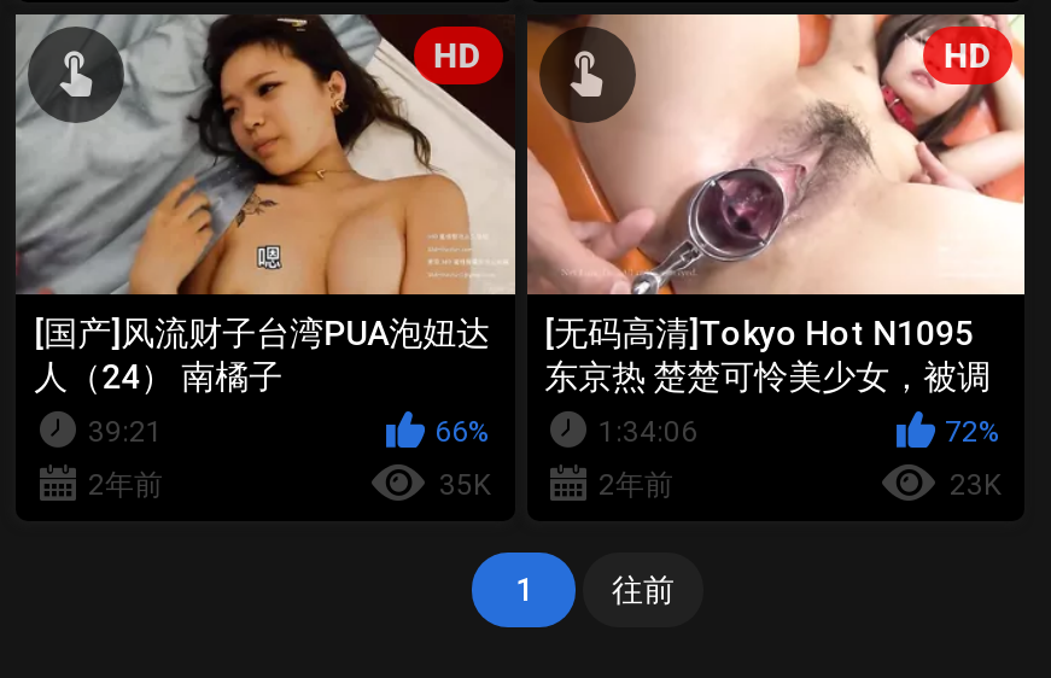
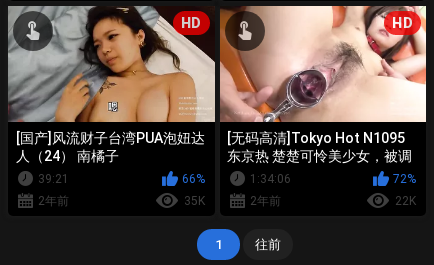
- 23K
+ 22K
